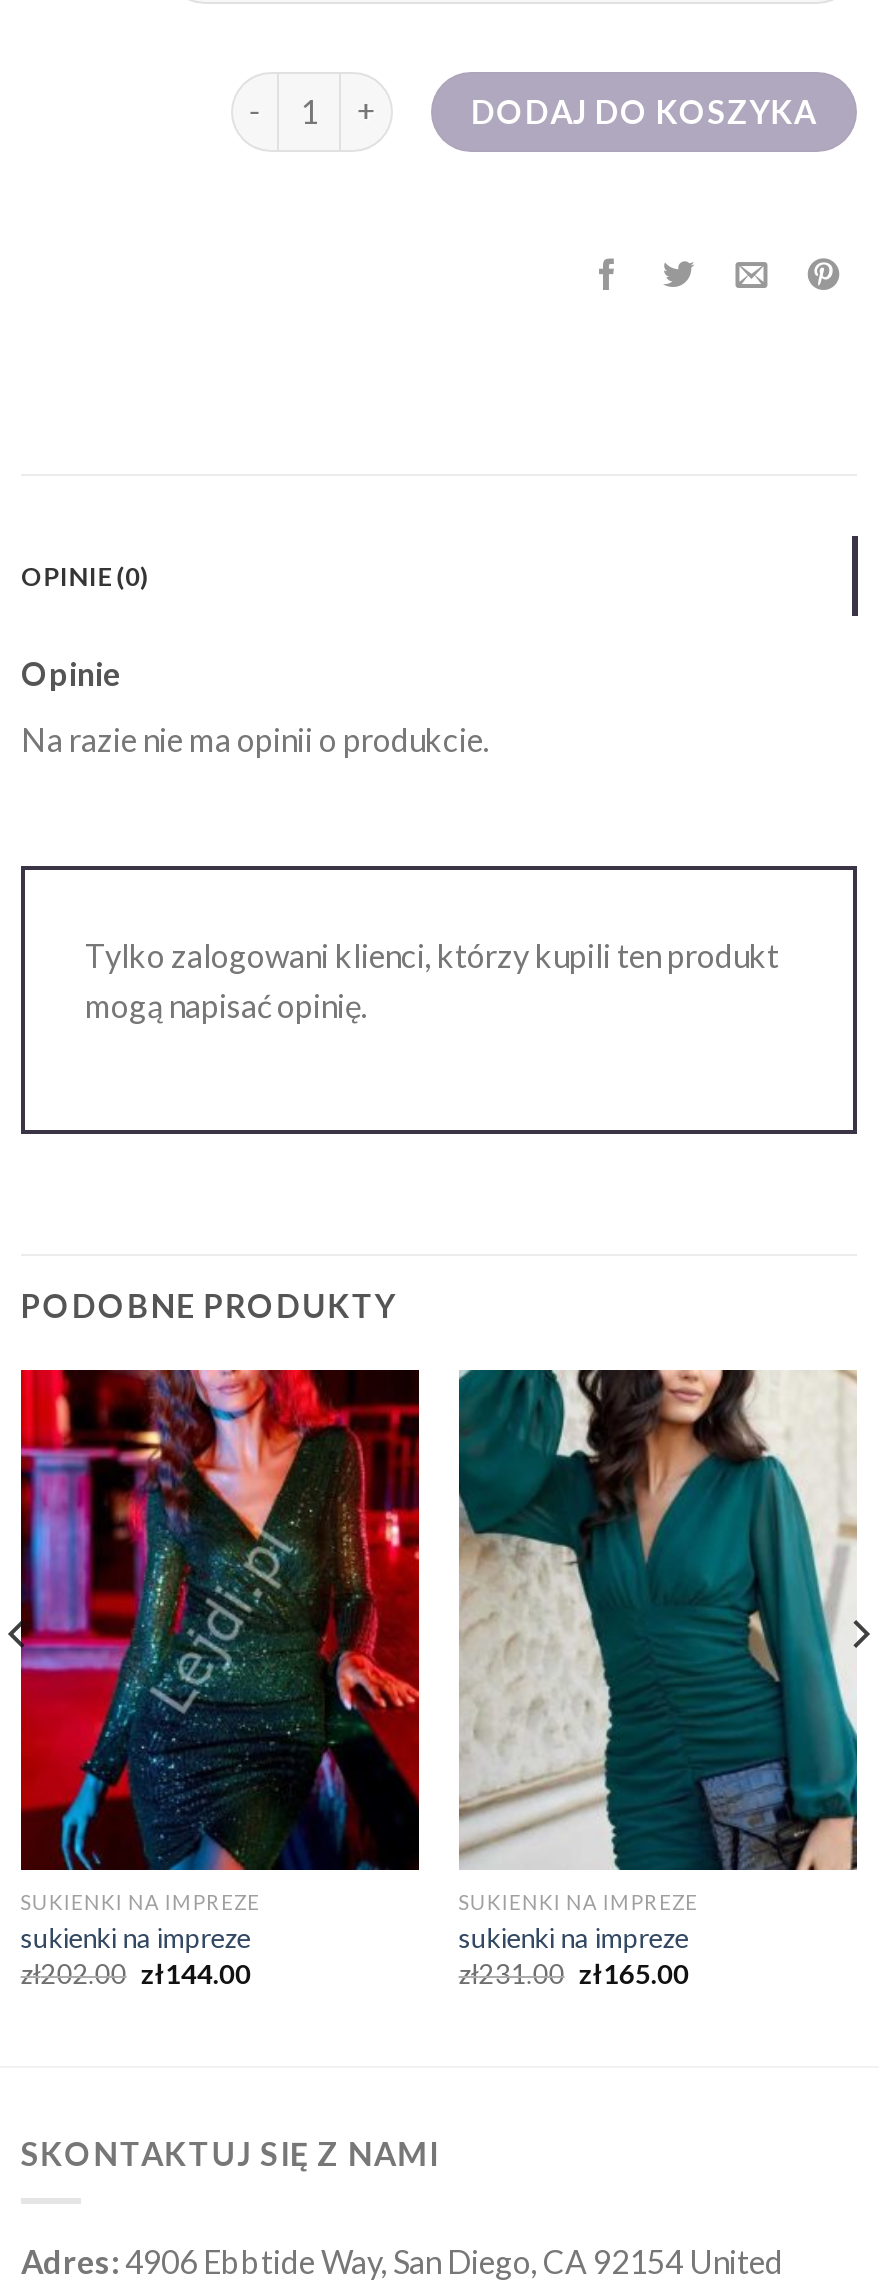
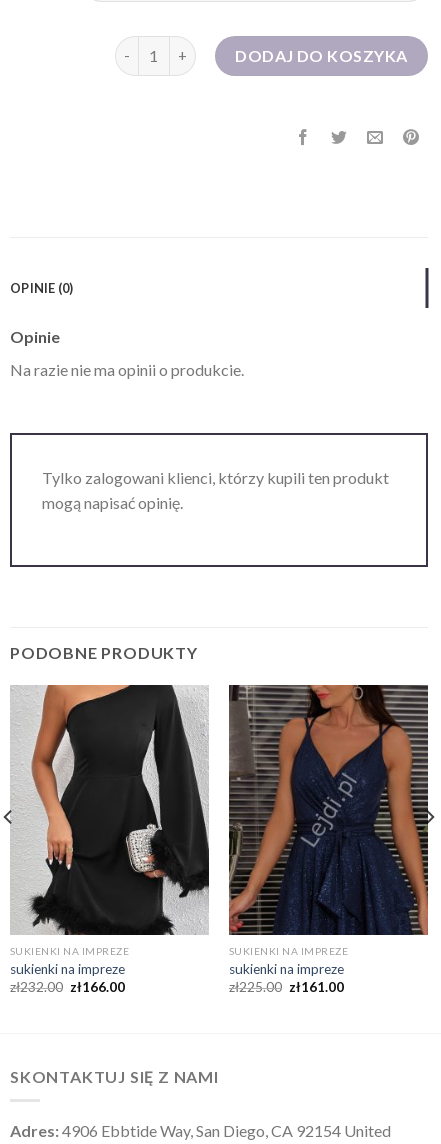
- [image]
+ [image]

- [image]
+ [image]

- zł202.00 zł144.00
+ zł232.00 zł166.00

- zł231.00 zł165.00
+ zł225.00 zł161.00
